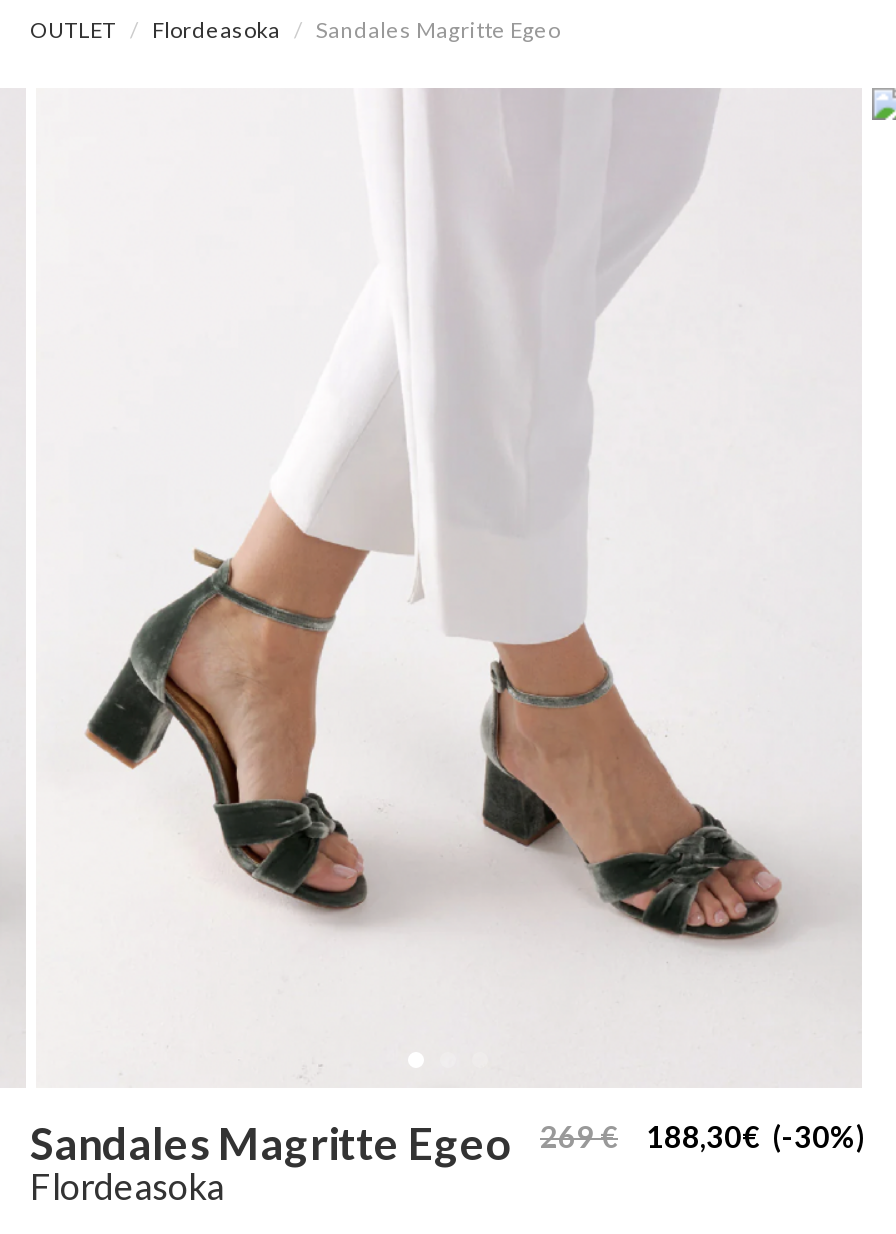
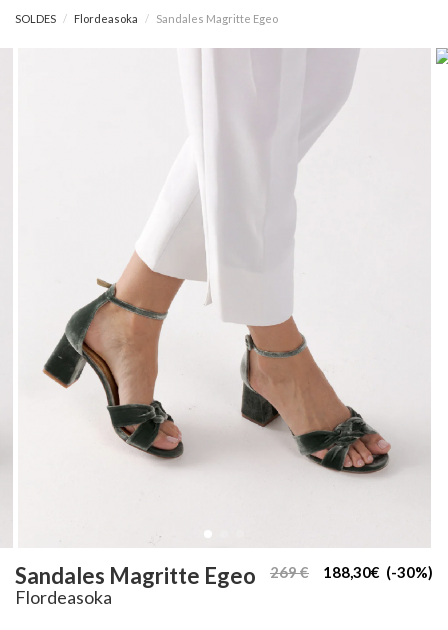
- OUTLET
+ SOLDES
